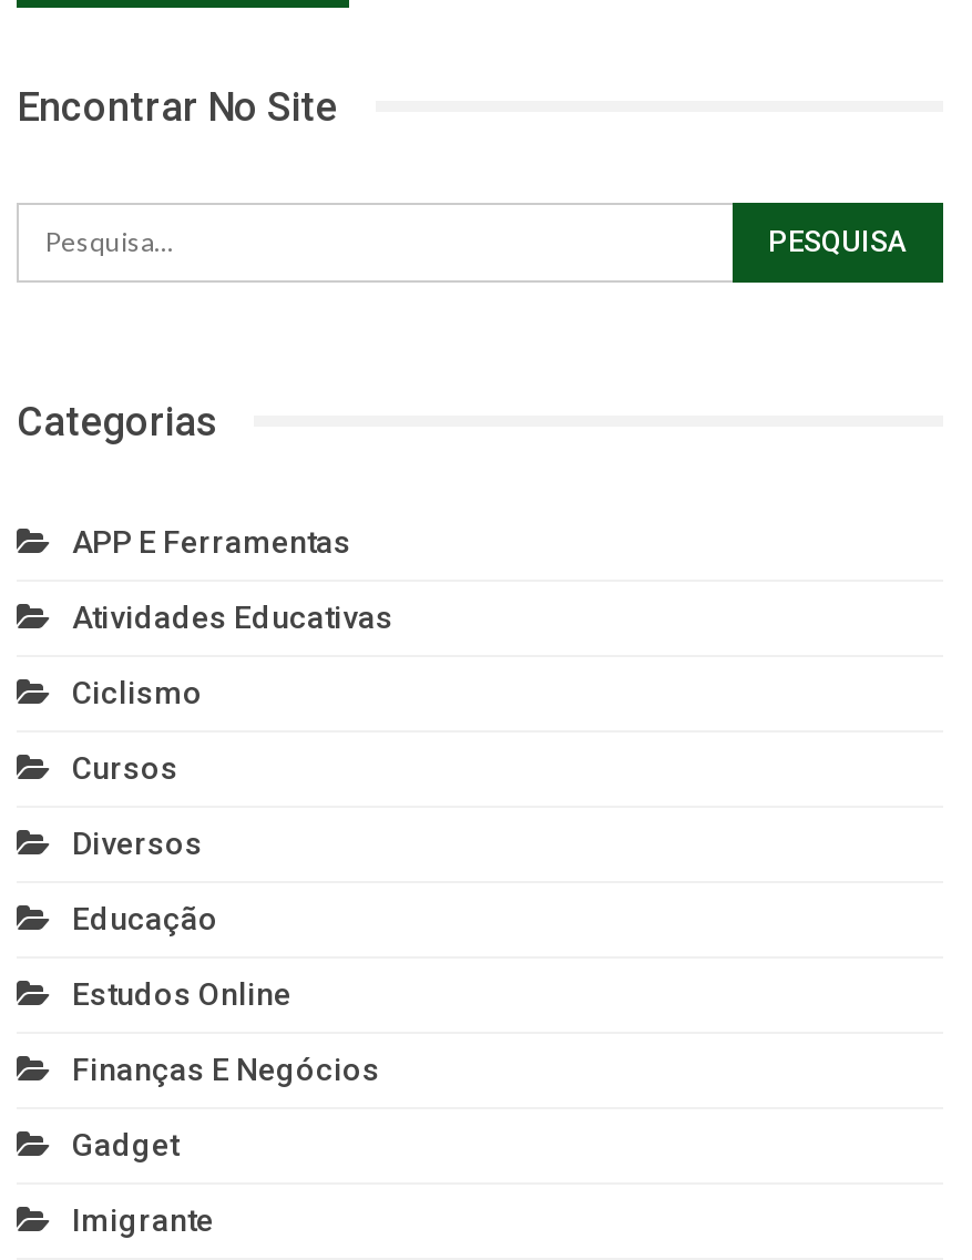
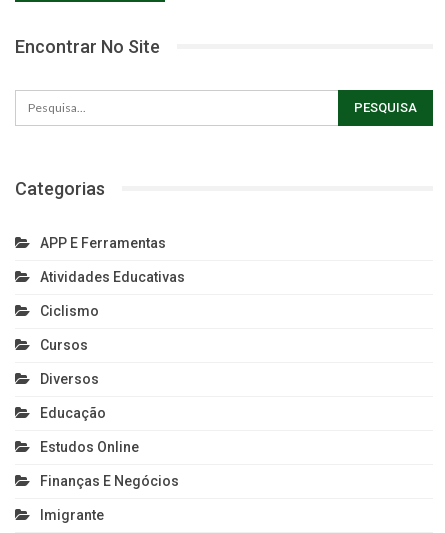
- Gadget
